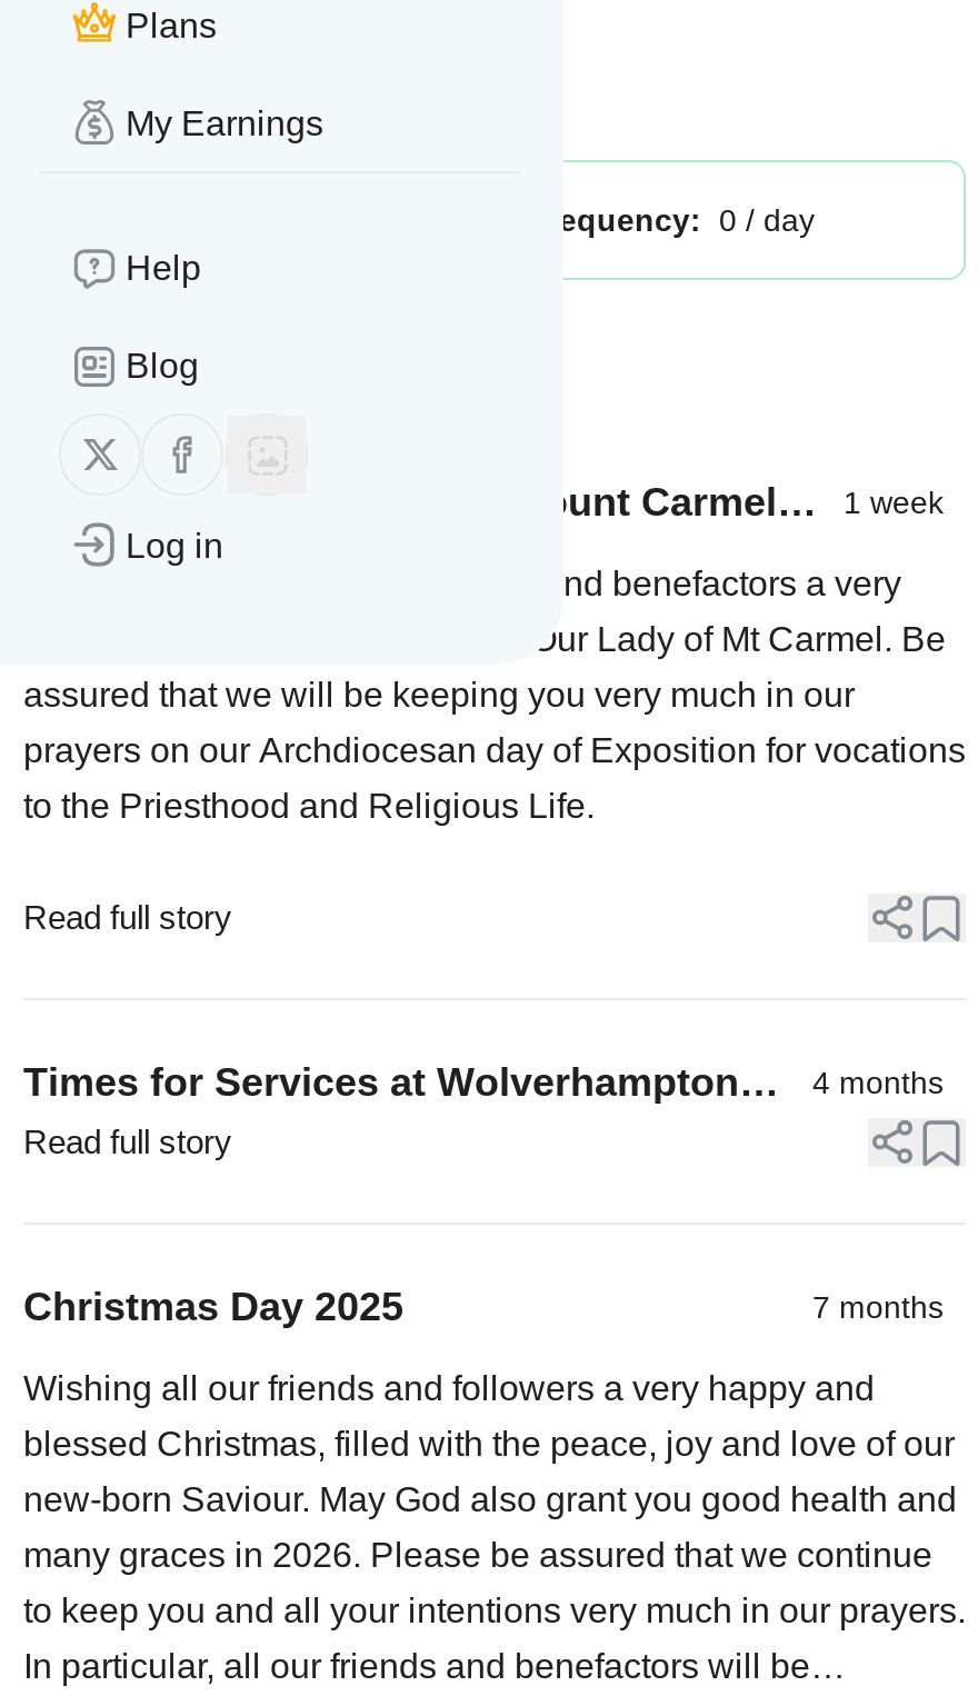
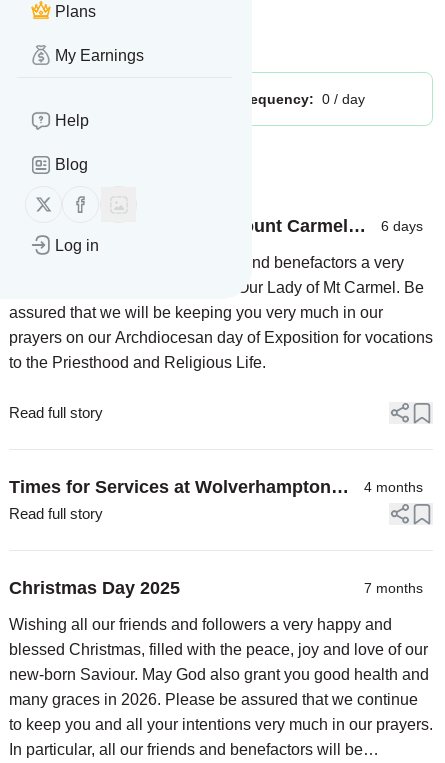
- 1 week
+ 6 days
